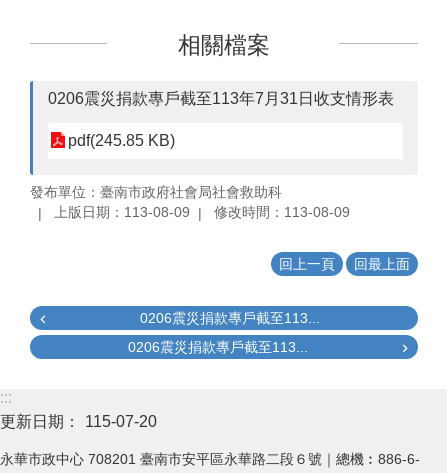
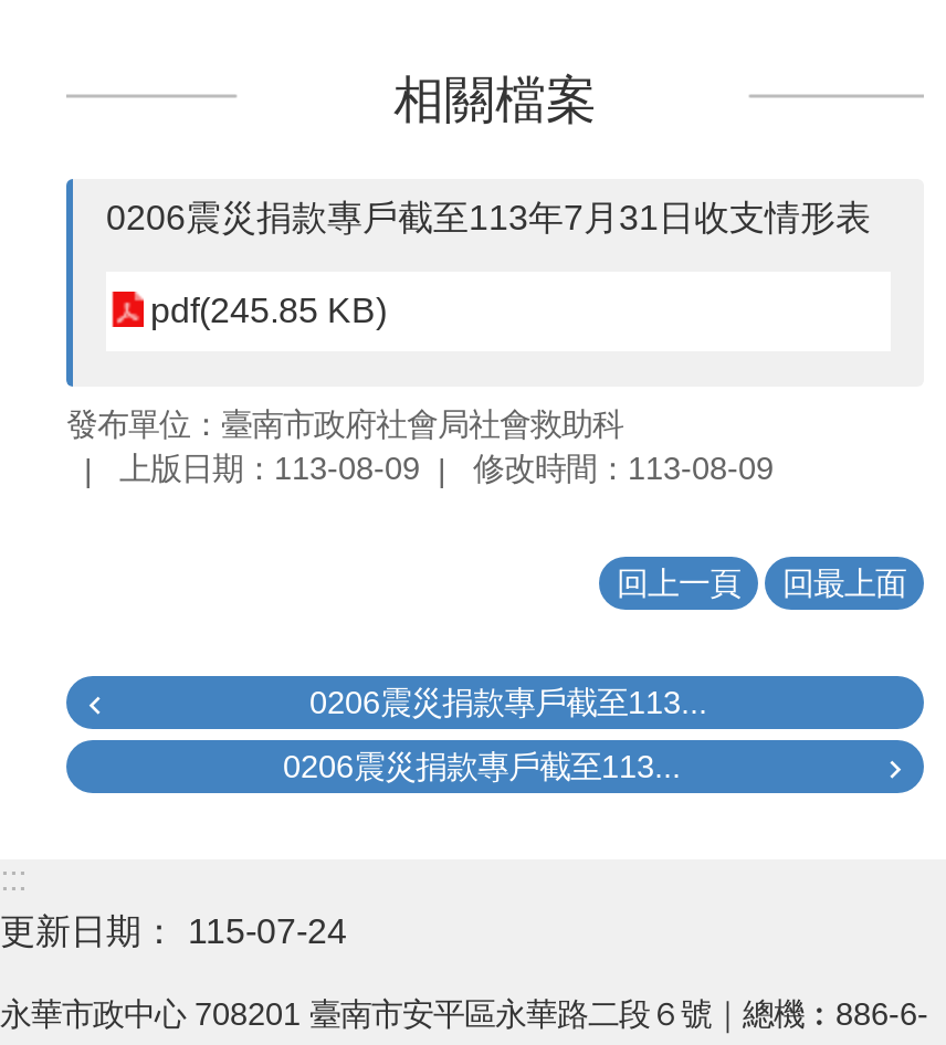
- 更新日期： 115-07-20
+ 更新日期： 115-07-24
